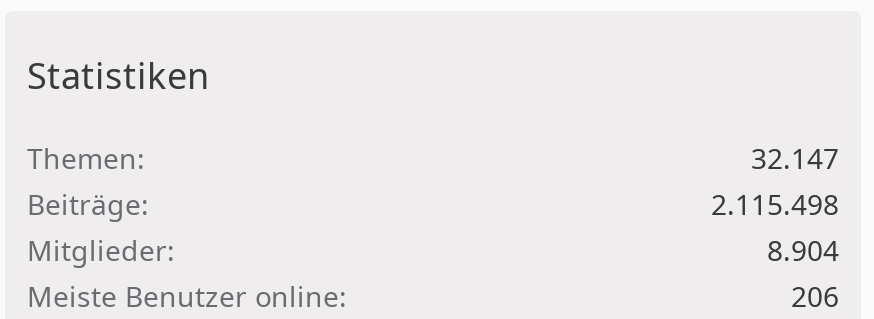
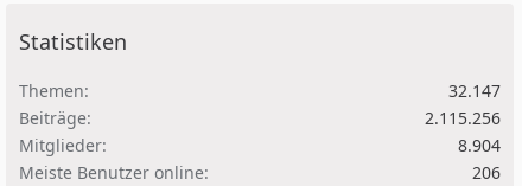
- 2.115.498
+ 2.115.256
